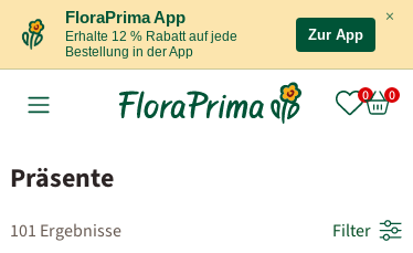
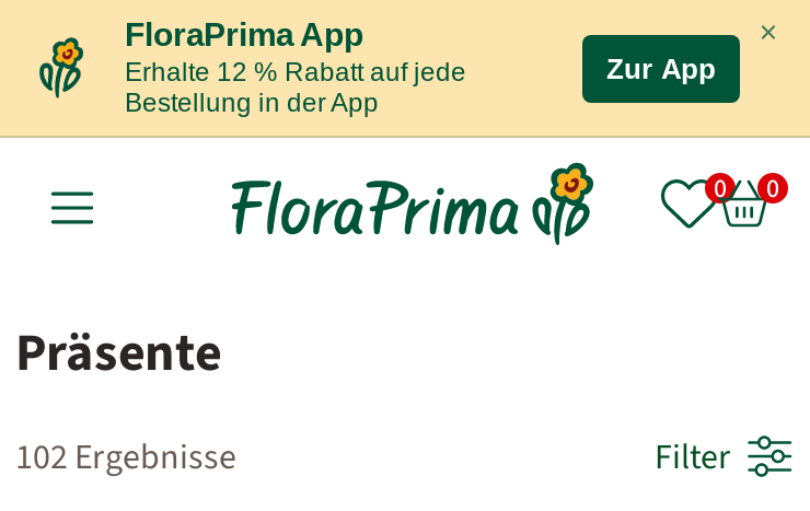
- 101 Ergebnisse
+ 102 Ergebnisse
